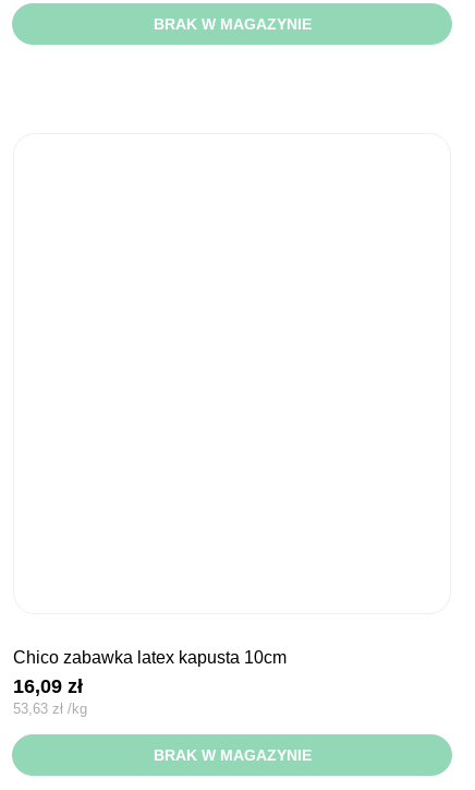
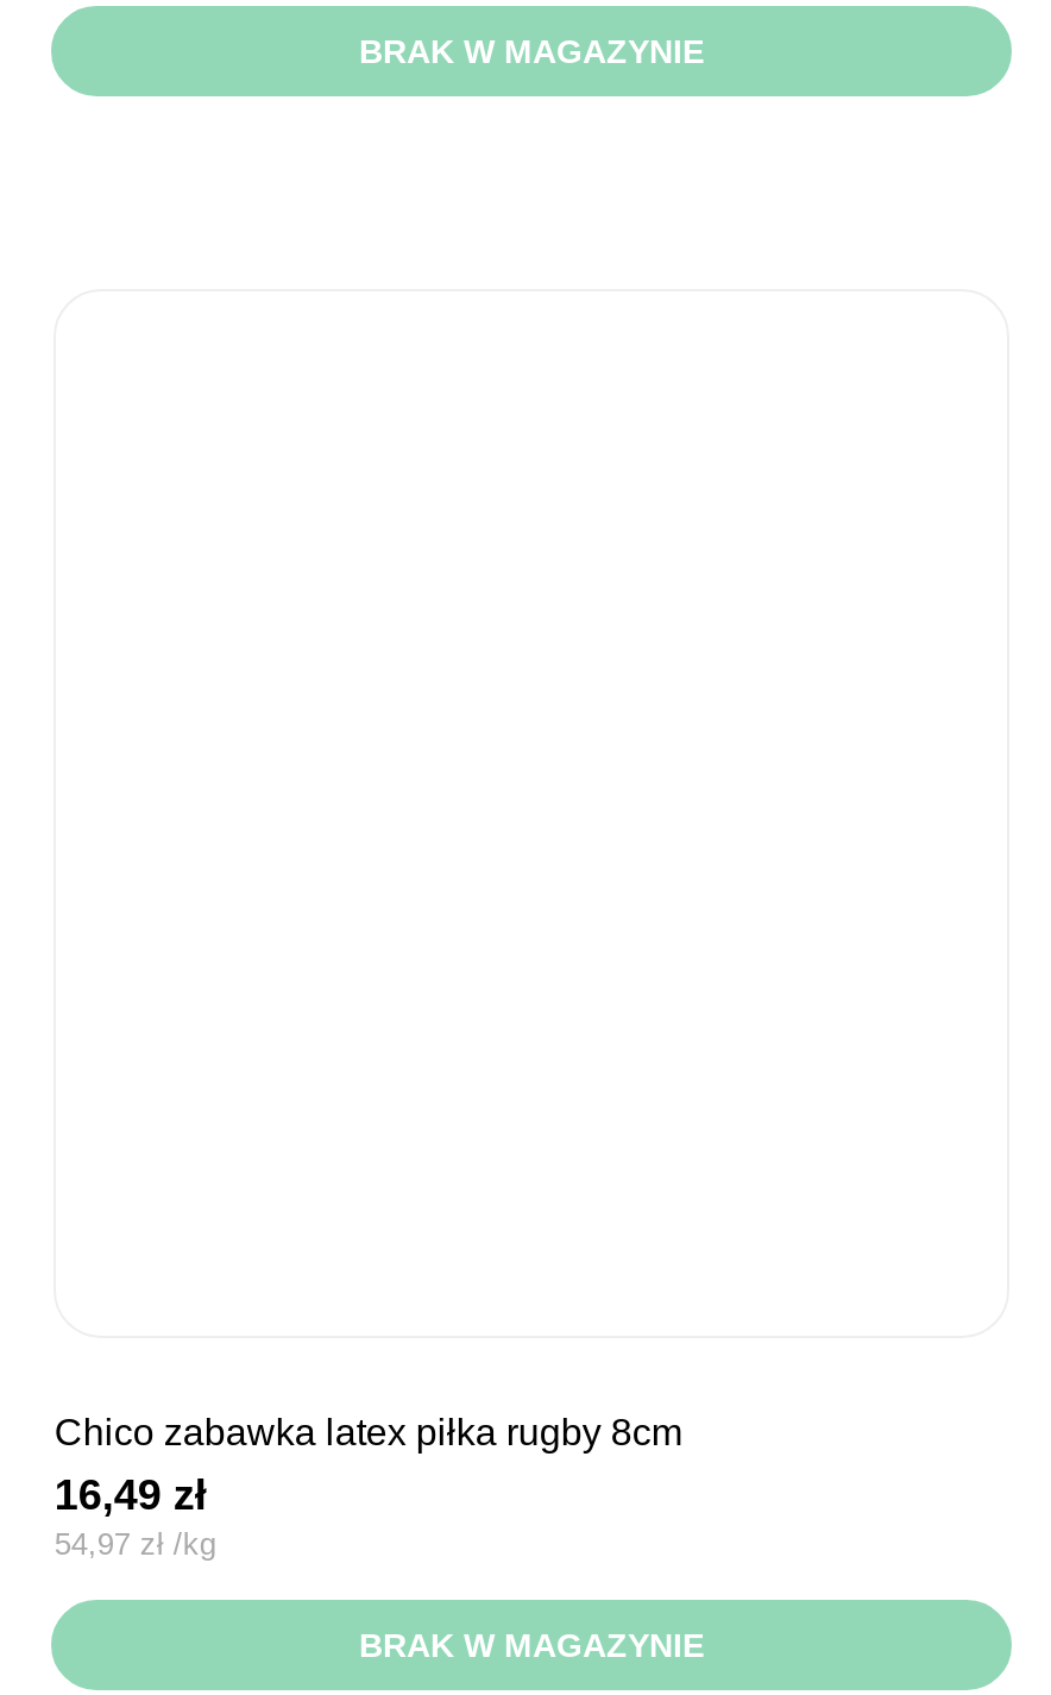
- chico zabawka latex kapusta 10cm
- 16,09 zł
- 53,63 zł /kg
+ chico zabawka latex piłka rugby 8cm
+ 16,49 zł
+ 54,97 zł /kg
